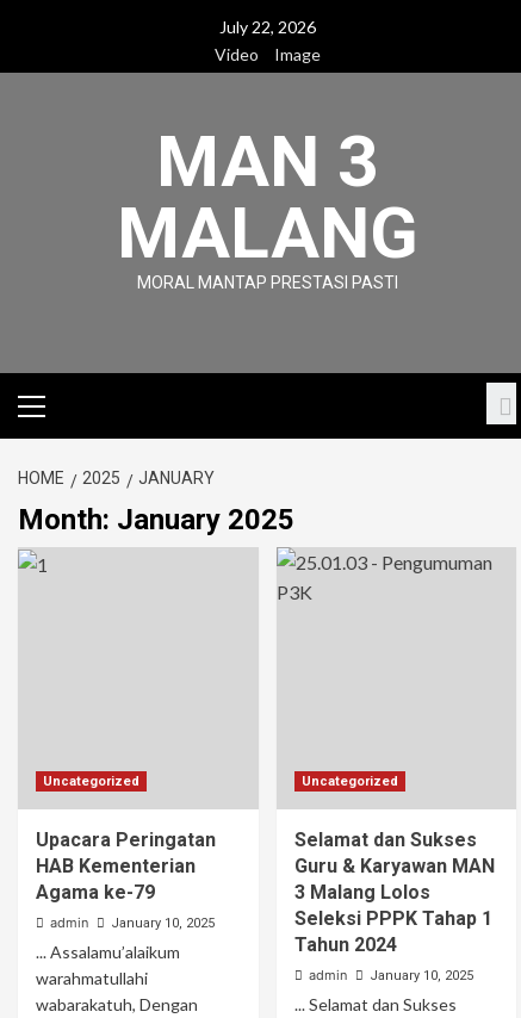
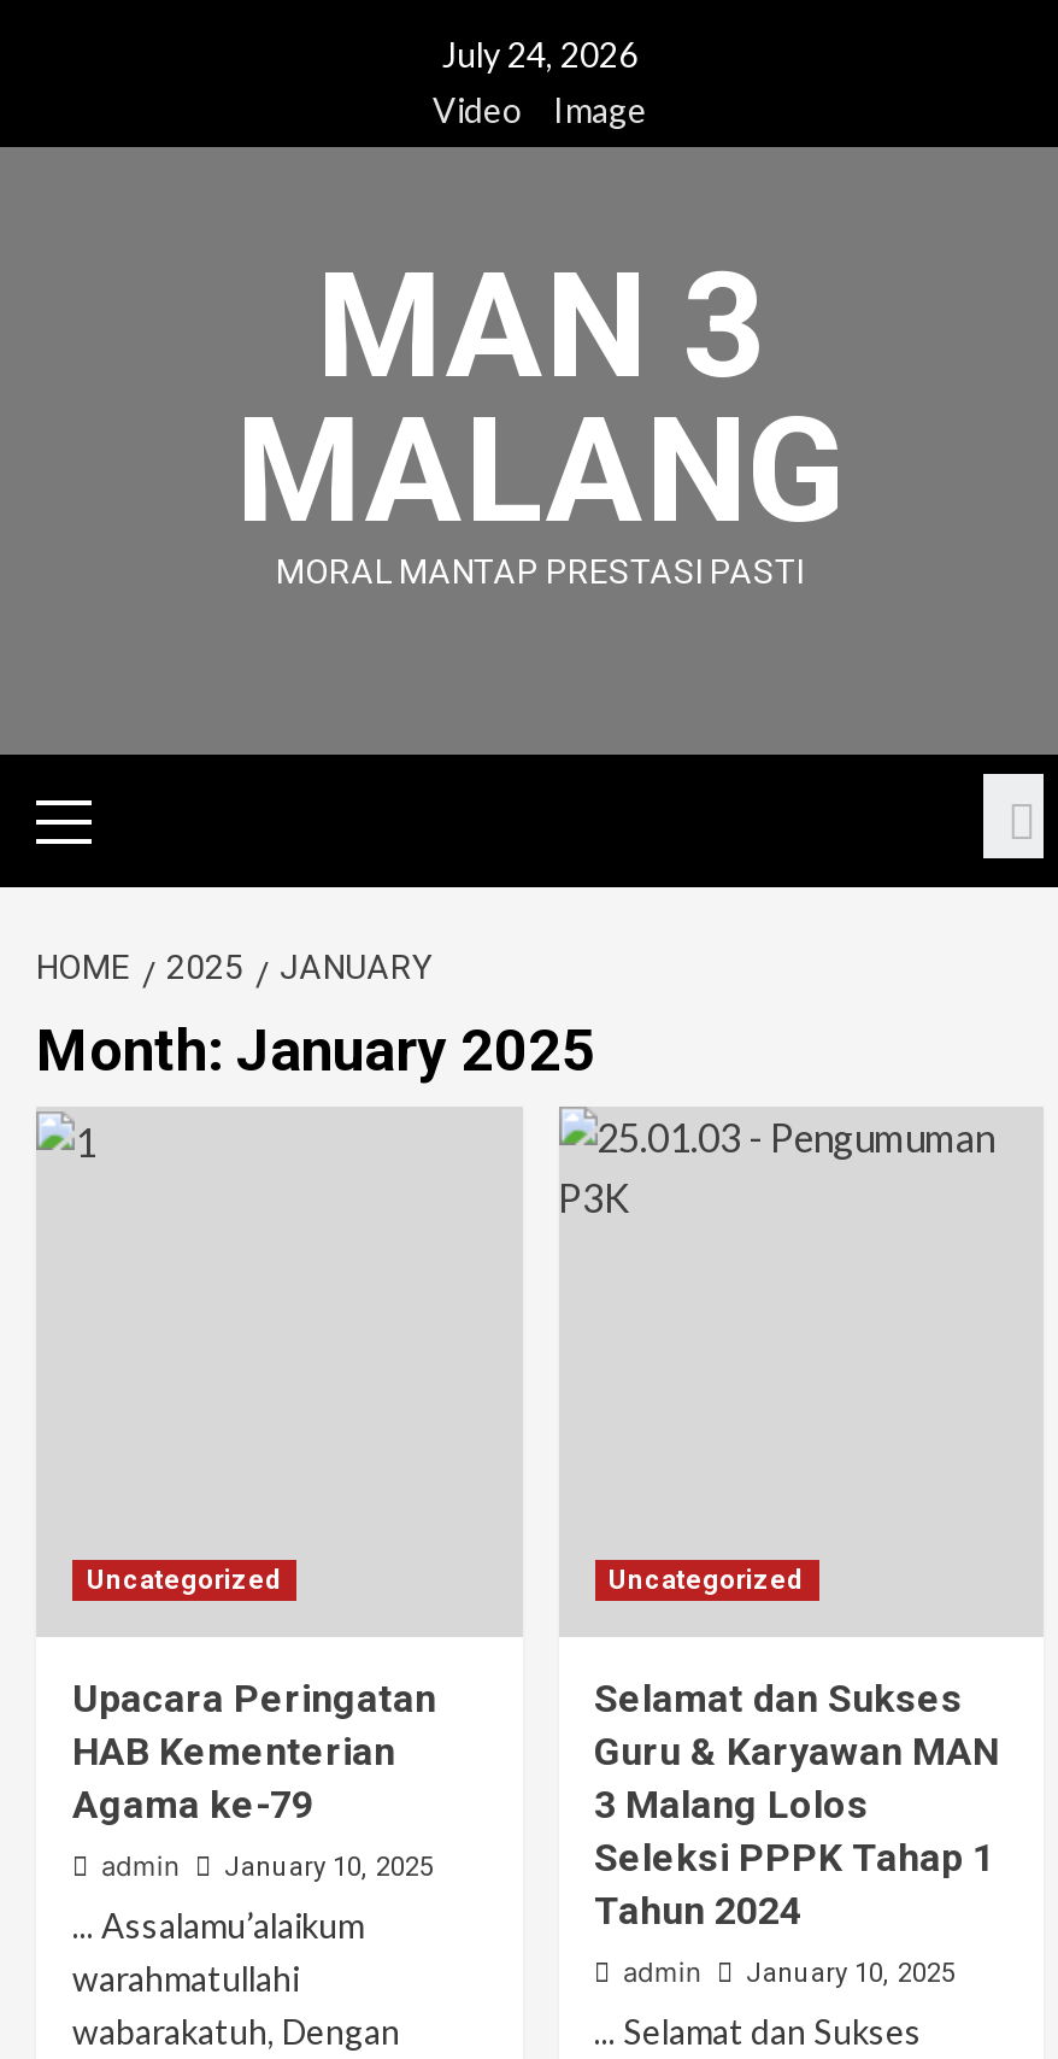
- July 22, 2026
+ July 24, 2026
